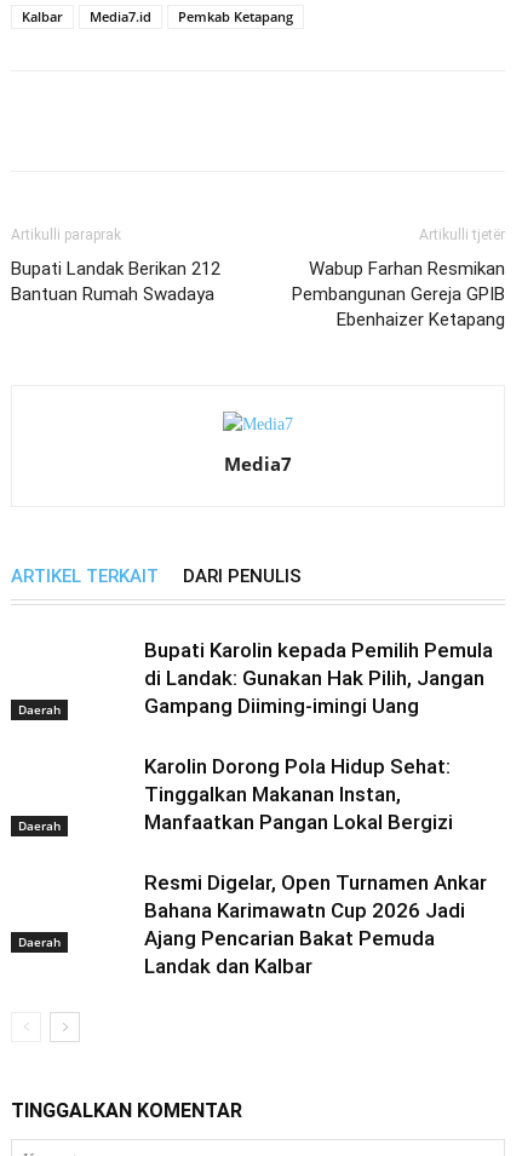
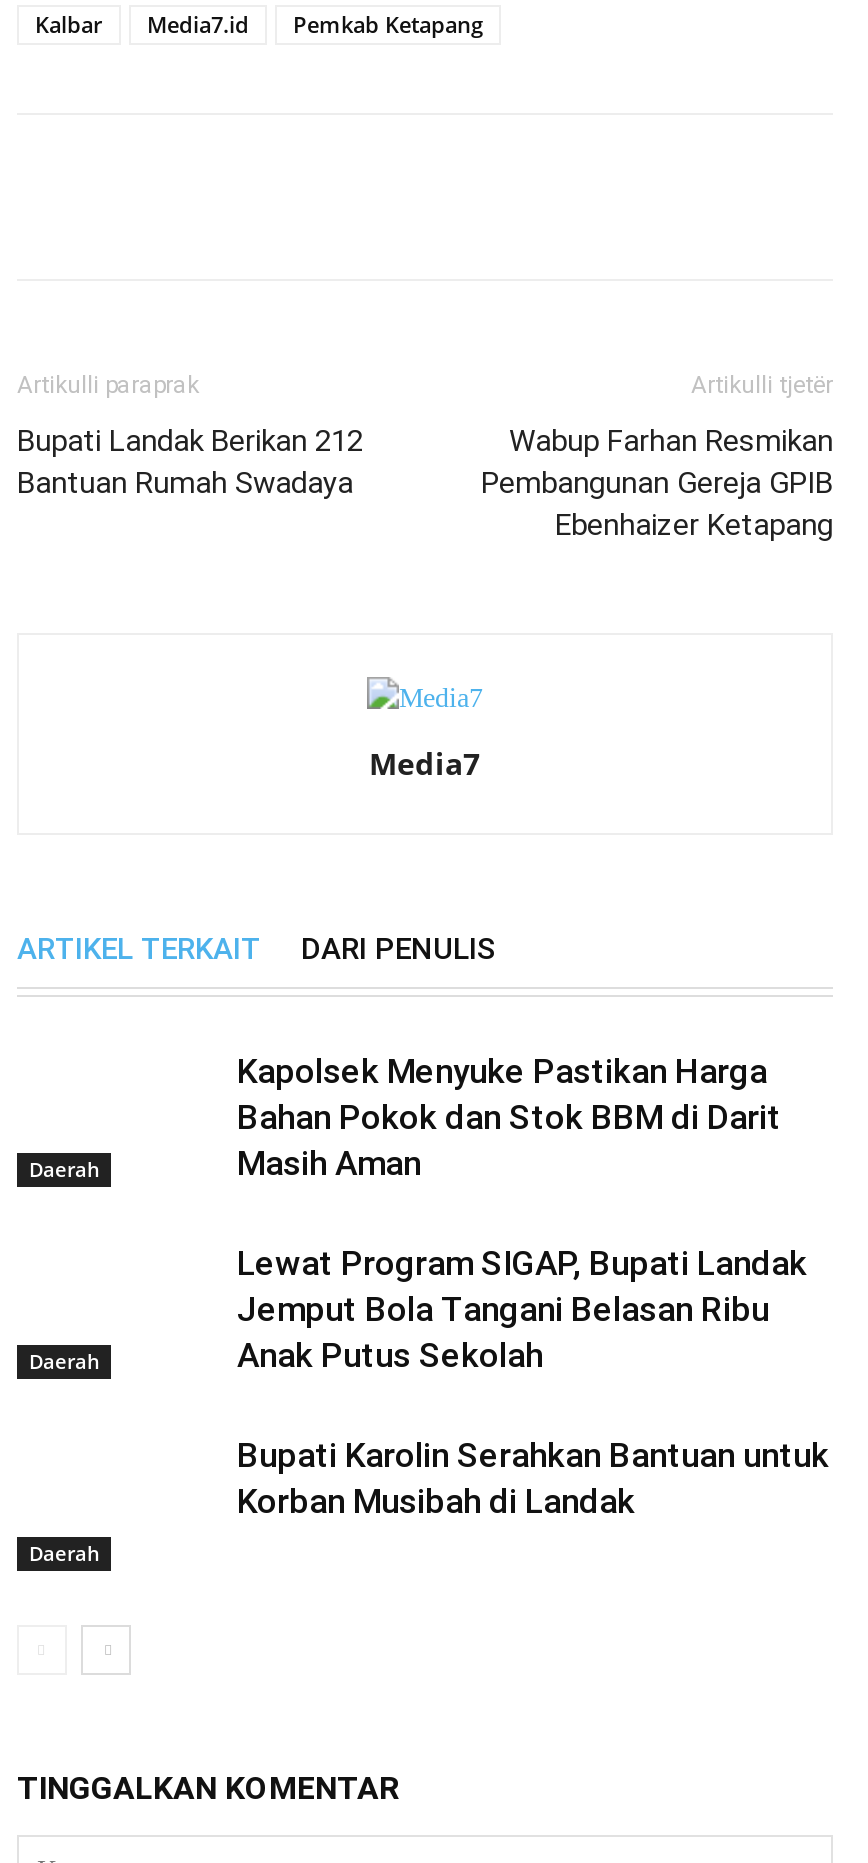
- Bupati Karolin kepada Pemilih Pemula
- di Landak: Gunakan Hak Pilih, Jangan
- Gampang Diiming-imingi Uang
+ Kapolsek Menyuke Pastikan Harga
+ Bahan Pokok dan Stok BBM di Darit
+ Masih Aman

- Karolin Dorong Pola Hidup Sehat:
- Tinggalkan Makanan Instan,
- Manfaatkan Pangan Lokal Bergizi
+ Lewat Program SIGAP, Bupati Landak
+ Jemput Bola Tangani Belasan Ribu
+ Anak Putus Sekolah

- Resmi Digelar, Open Turnamen Ankar
- Bahana Karimawatn Cup 2026 Jadi
- Ajang Pencarian Bakat Pemuda
- Landak dan Kalbar
+ Bupati Karolin Serahkan Bantuan untuk
+ Korban Musibah di Landak
